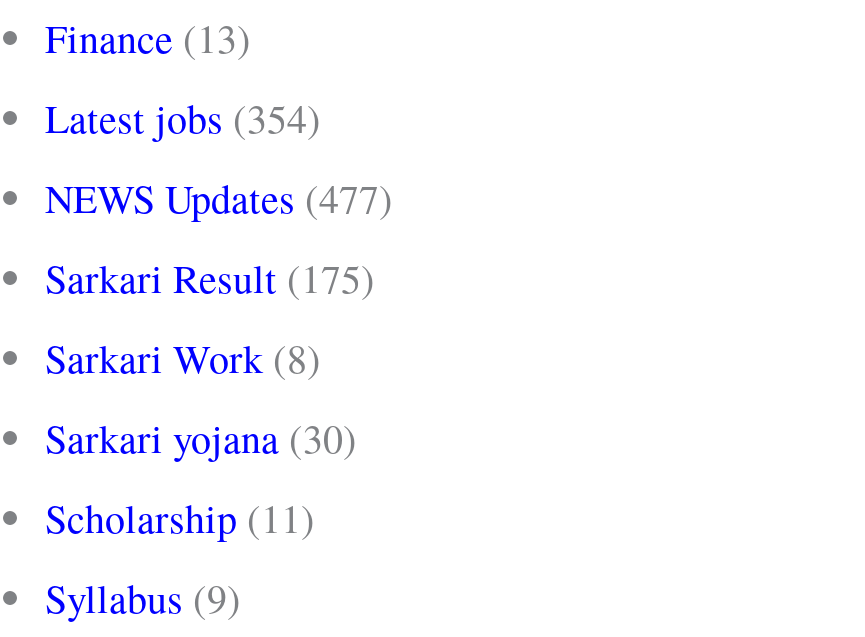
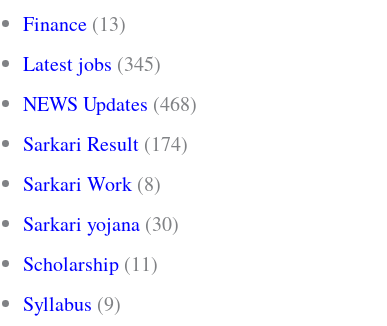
- Latest jobs (354)
+ Latest jobs (345)

- NEWS Updates (477)
+ NEWS Updates (468)

- Sarkari Result (175)
+ Sarkari Result (174)
